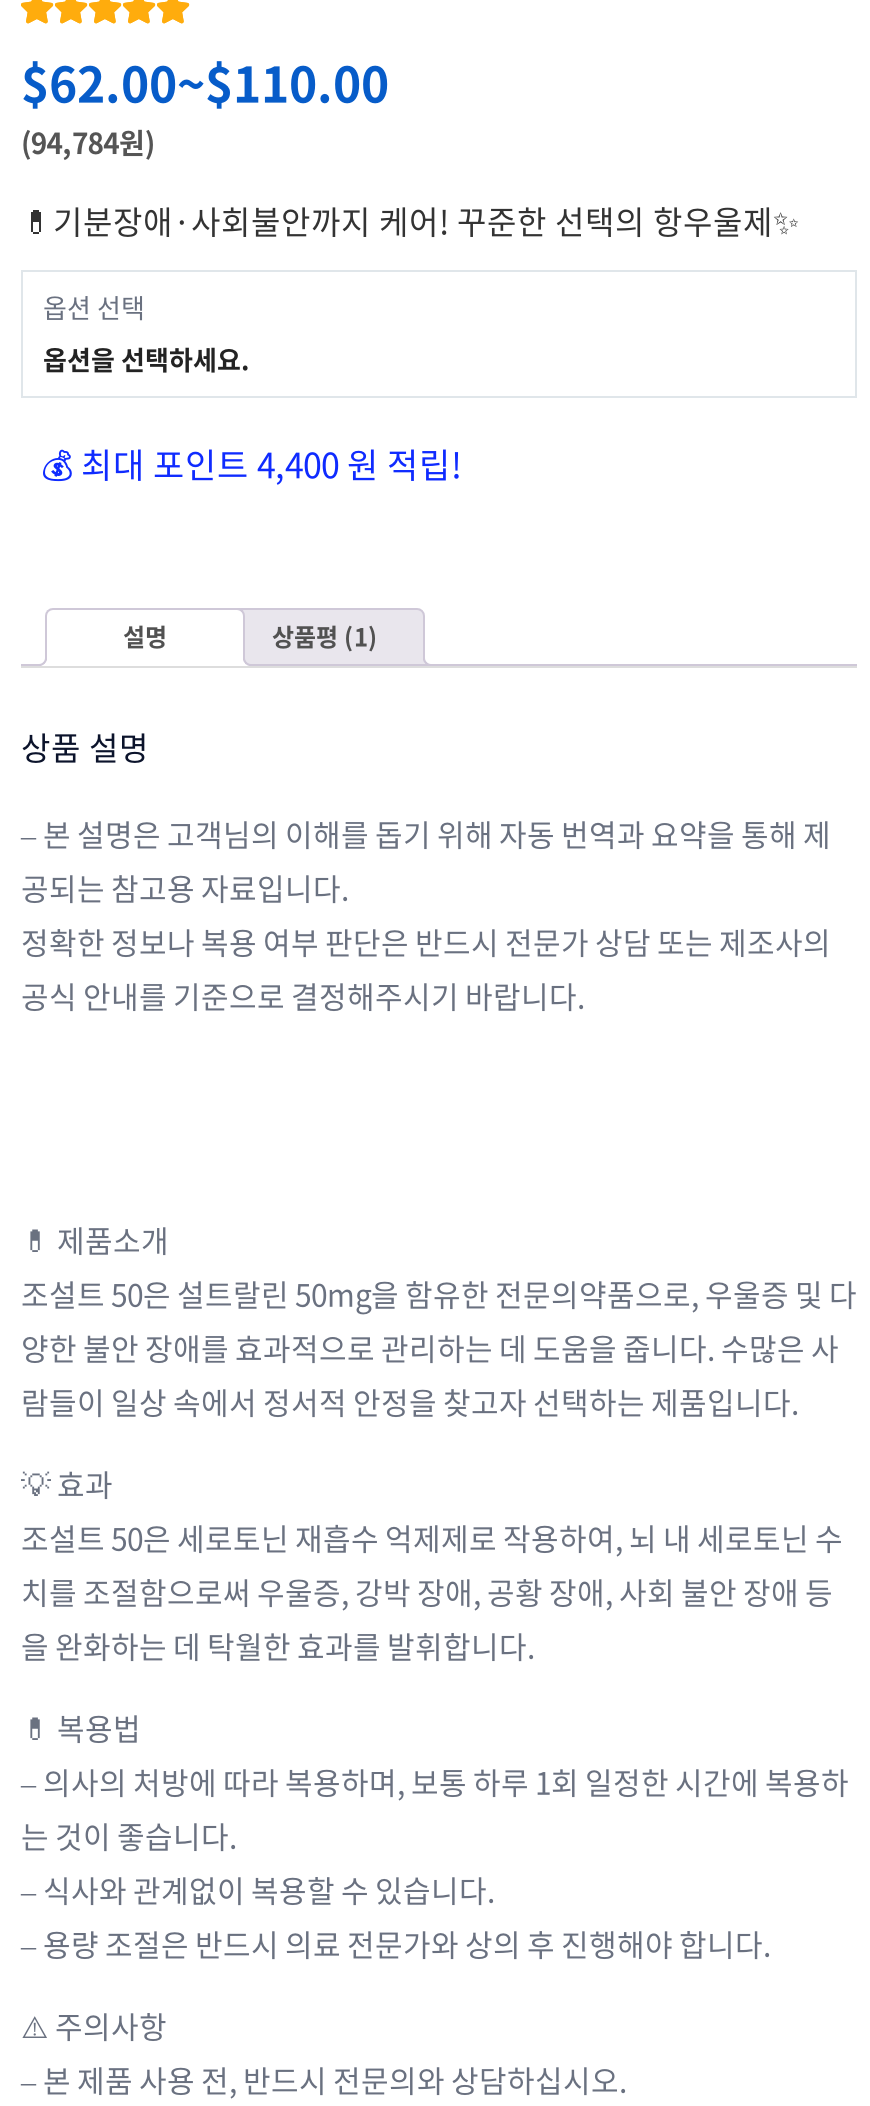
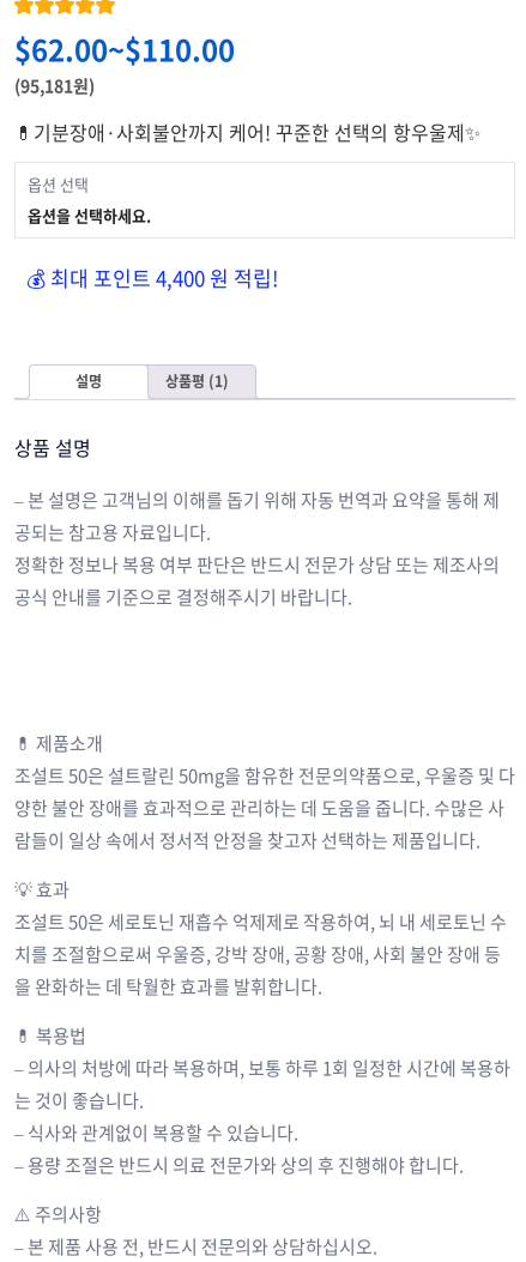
- (94,784원)
+ (95,181원)
